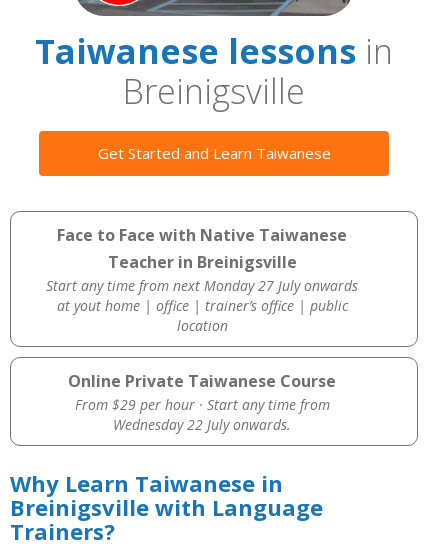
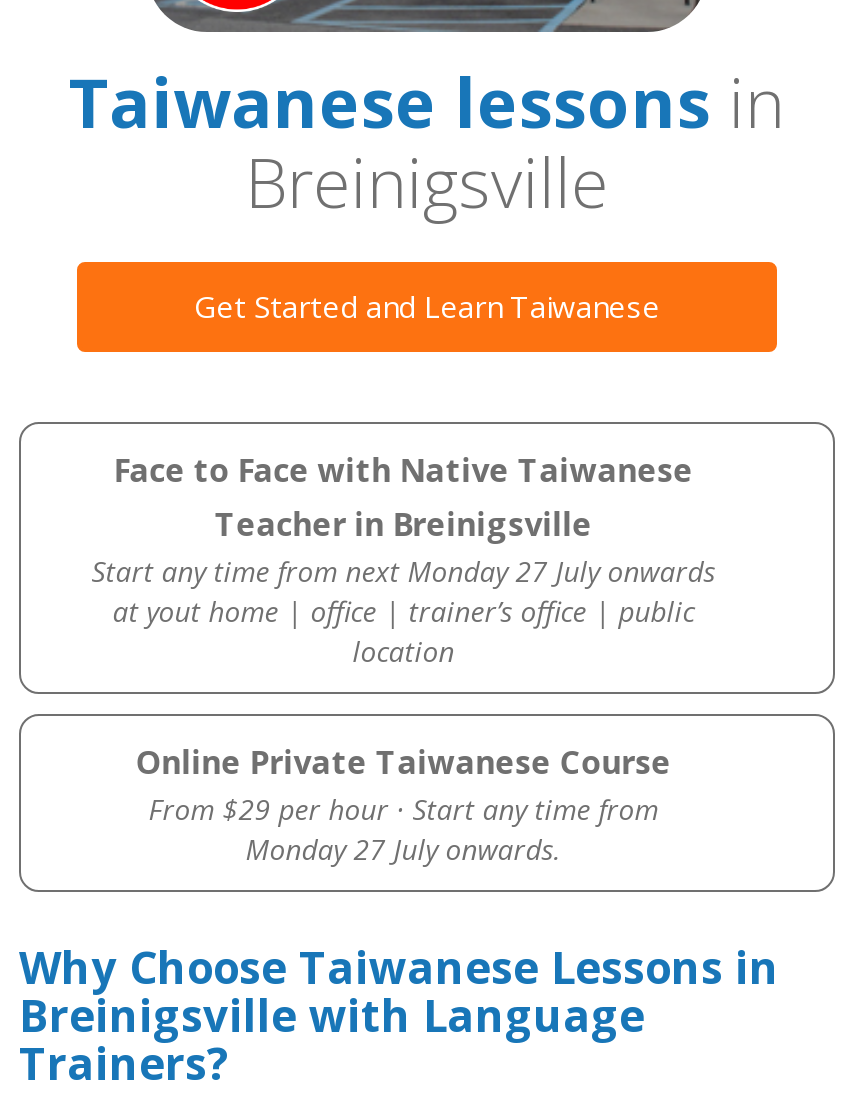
- Wednesday 22 July onwards.
+ Monday 27 July onwards.

- Why Learn Taiwanese in
+ Why Choose Taiwanese Lessons in
